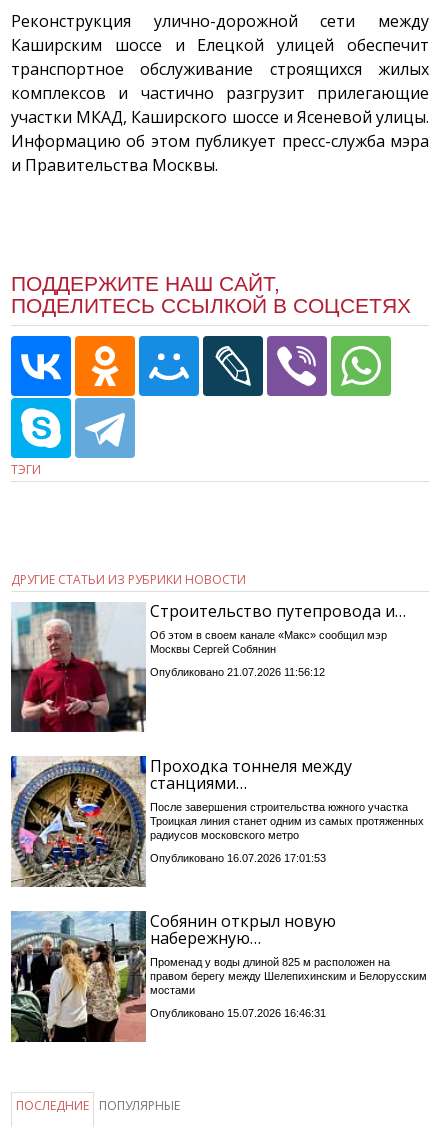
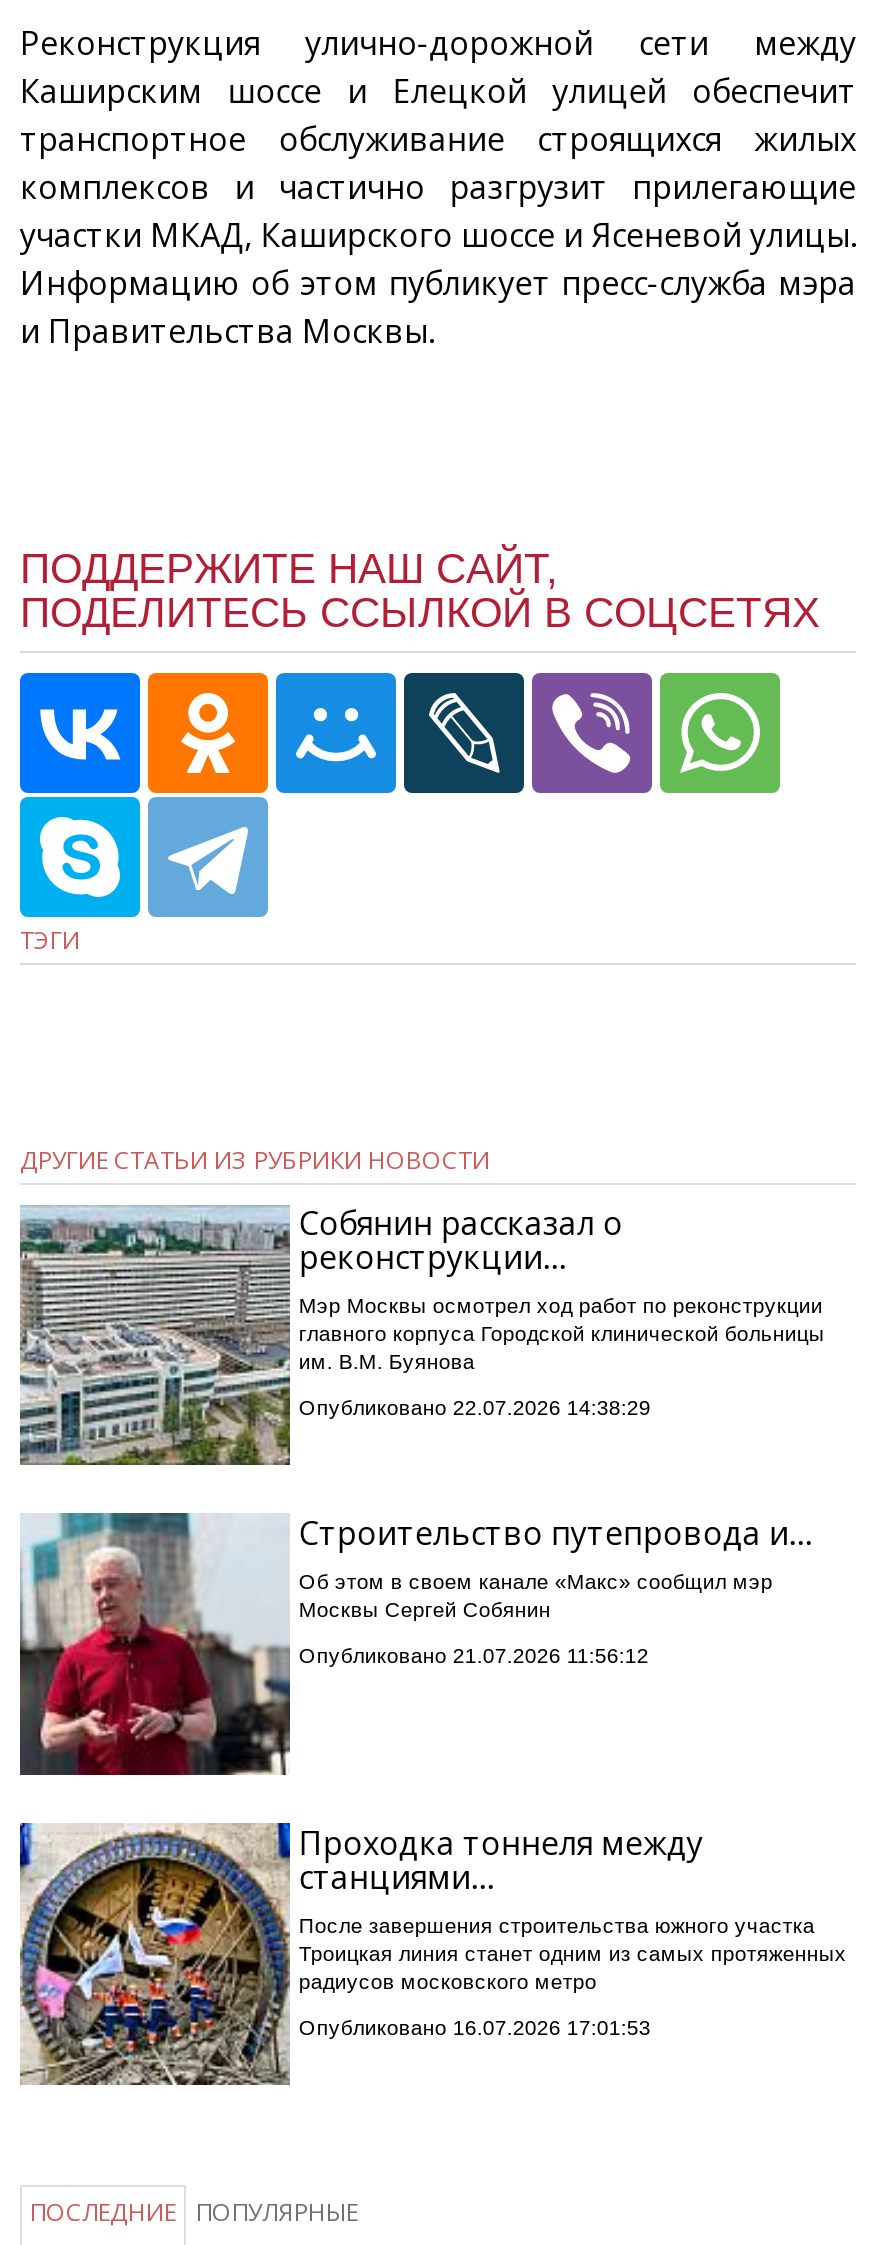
+ [image]
+ Собянин рассказал о
+ реконструкции…
+ Мэр Москвы осмотрел ход работ по реконструкции
+ главного корпуса Городской клинической больницы
+ им. В.М. Буянова
+ Опубликовано 22.07.2026 14:38:29

moved down: [image] | Строительство путепровода и… | Об этом в своем канале «Макс» сообщил мэр | ... | радиусов московского метро | Опубликовано 16.07.2026 17:01:53

- [image]
- Собянин открыл новую
- набережную…
- Променад у воды длиной 825 м расположен на
- правом берегу между Шелепихинским и Белорусским
- мостами
- Опубликовано 15.07.2026 16:46:31
